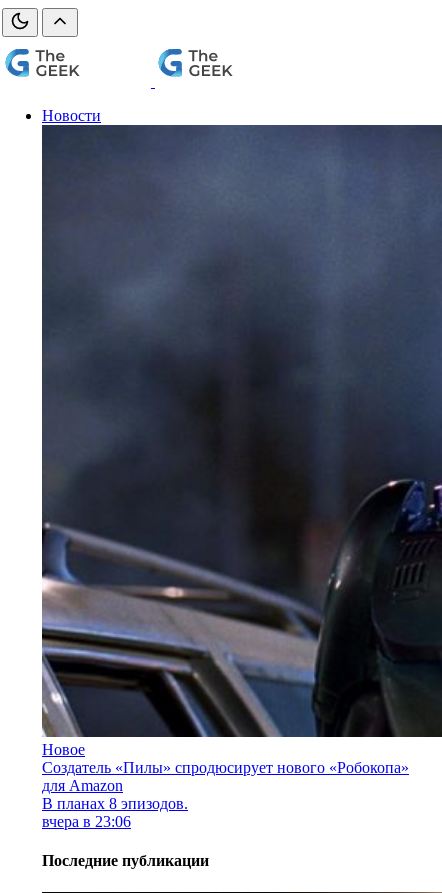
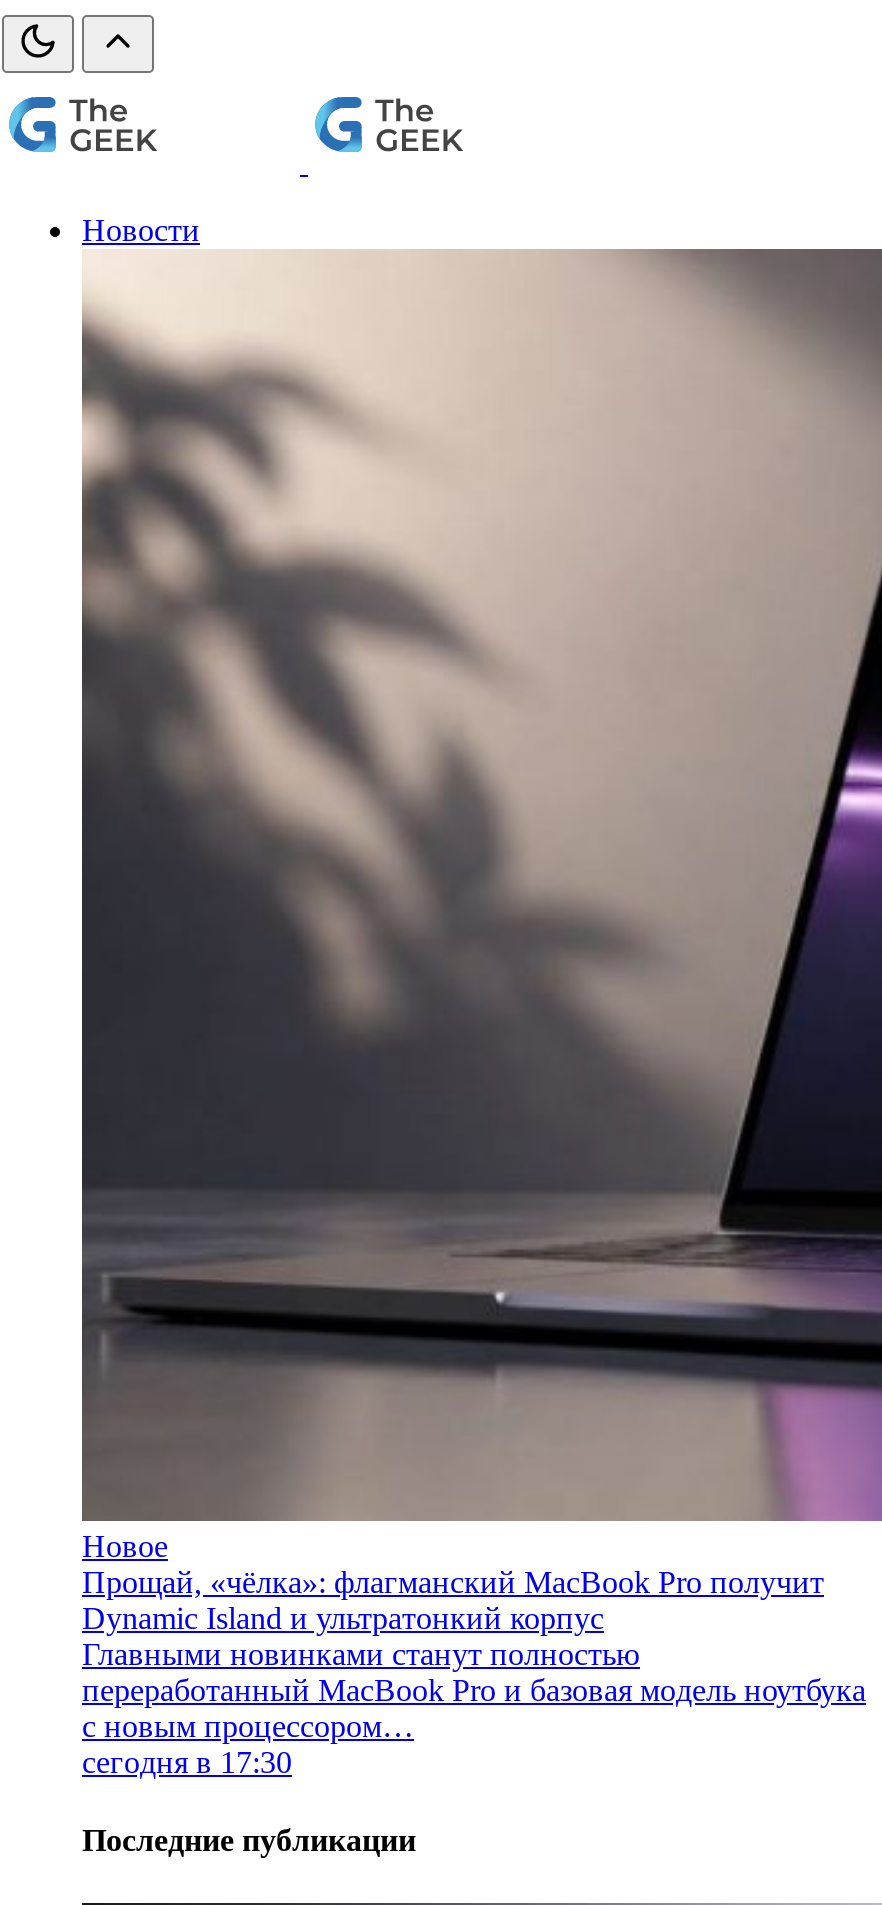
- [image]
- Создатель «Пилы» спродюсирует нового «Робокопа»
- для Amazon
- В планах 8 эпизодов.
- вчера в 23:06
+ [image]
+ Прощай, «чёлка»: флагманский MacBook Pro получит
+ Dynamic Island и ультратонкий корпус
+ Главными новинками станут полностью
+ переработанный MacBook Pro и базовая модель ноутбука
+ с новым процессором…
+ сегодня в 17:30
